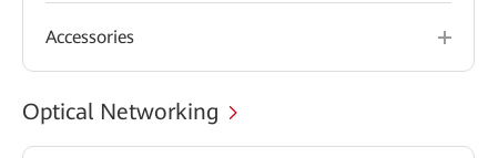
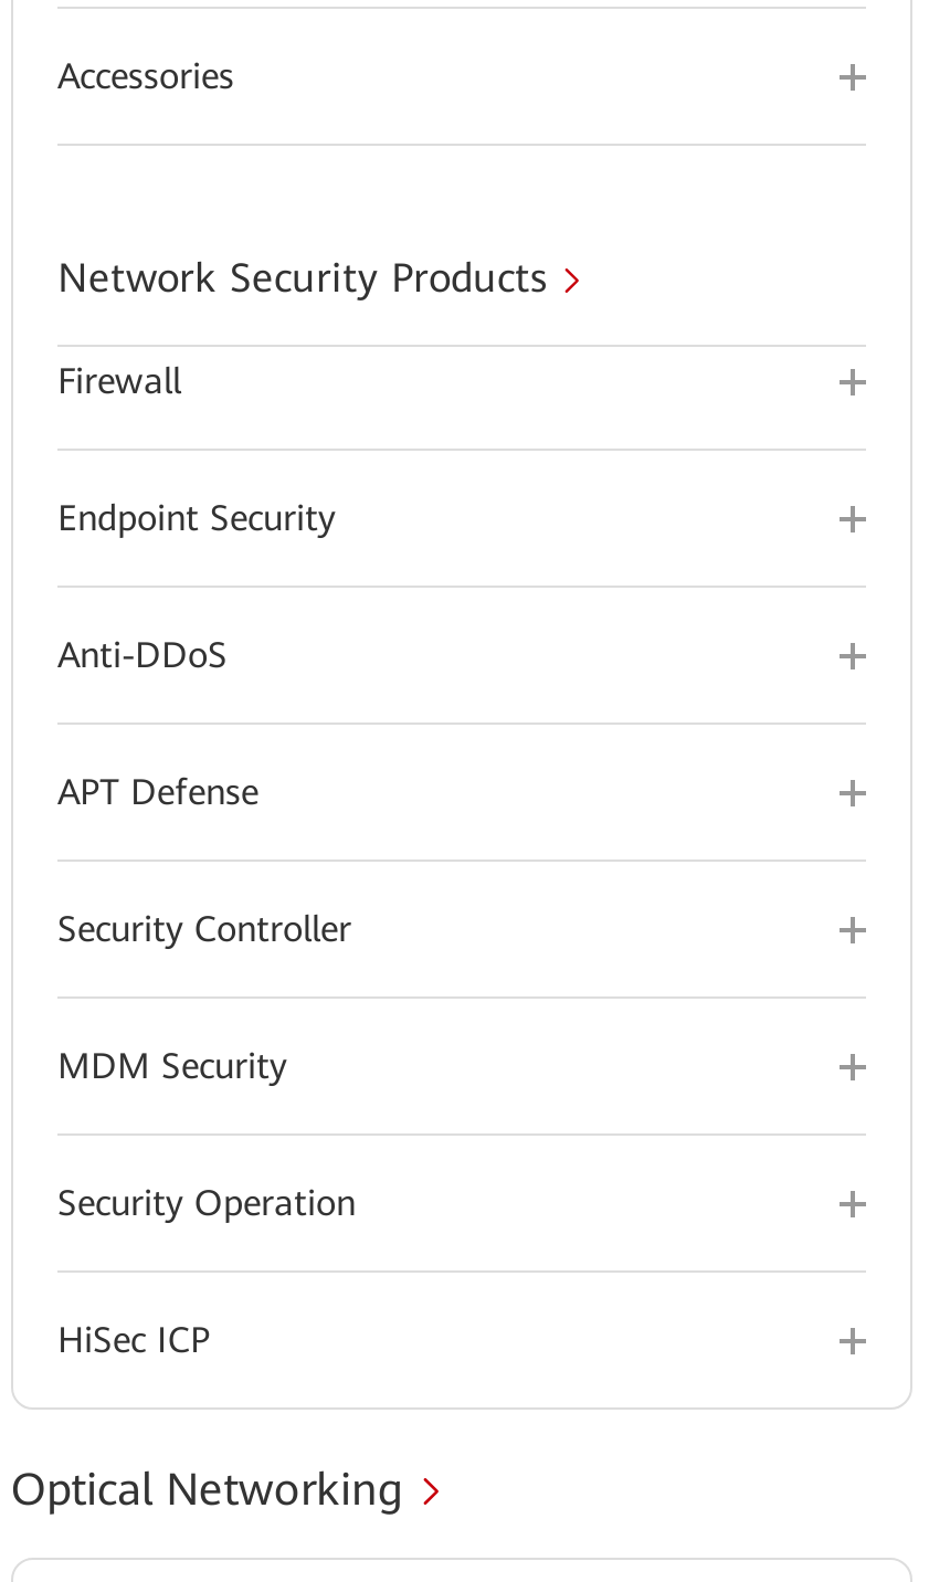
+ Network Security Products
+ Firewall
+ Endpoint Security
+ Anti-DDoS
+ APT Defense
+ Security Controller
+ MDM Security
+ Security Operation
+ HiSec ICP
